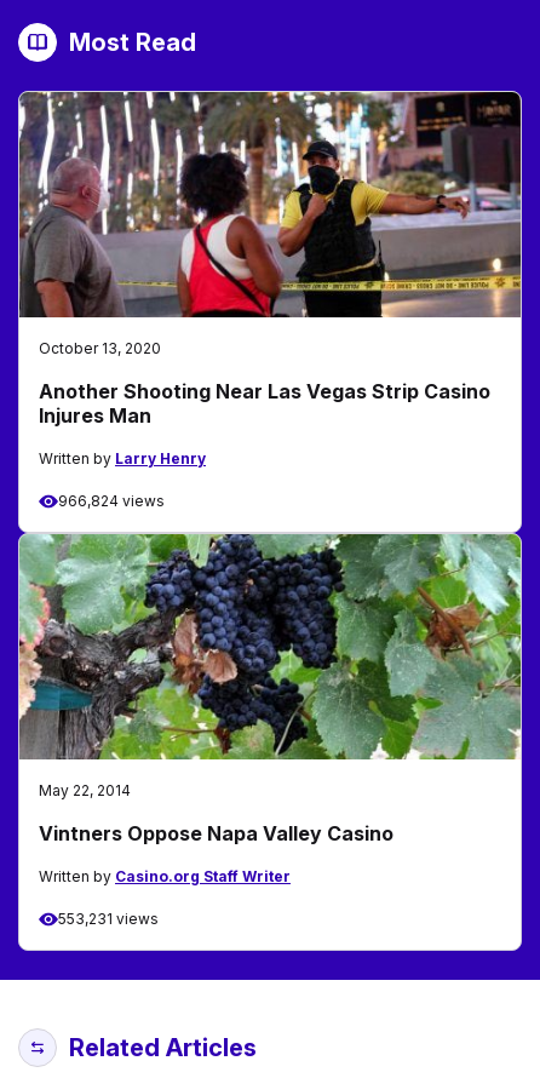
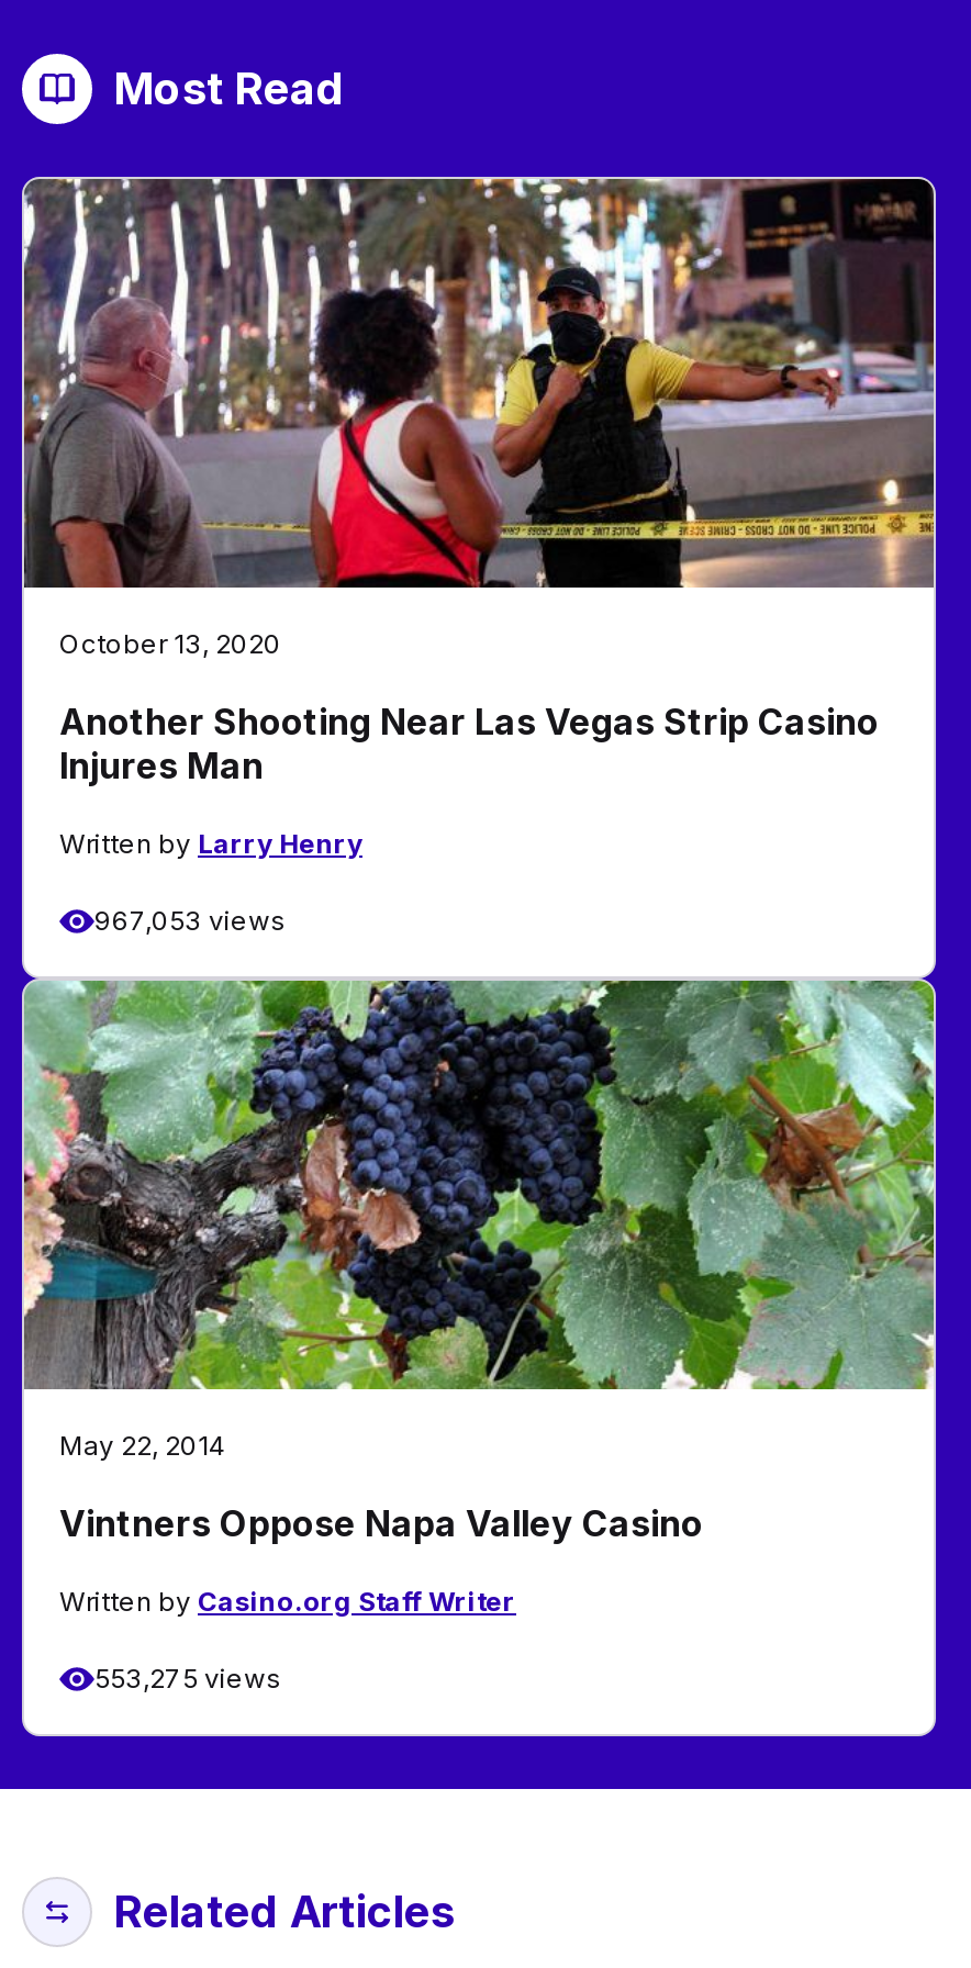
- 966,824 views
+ 967,053 views

- 553,231 views
+ 553,275 views
